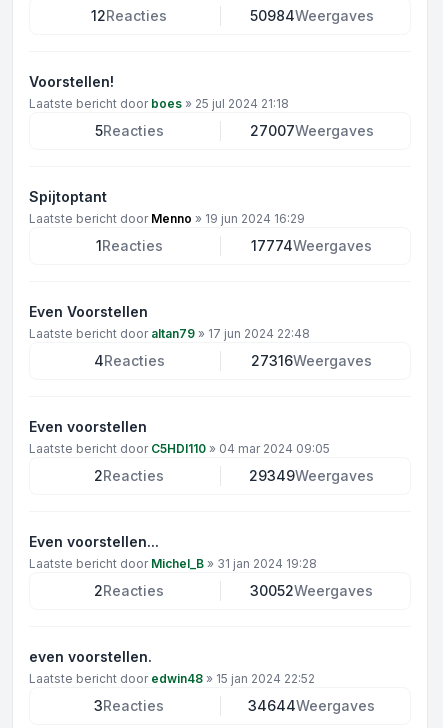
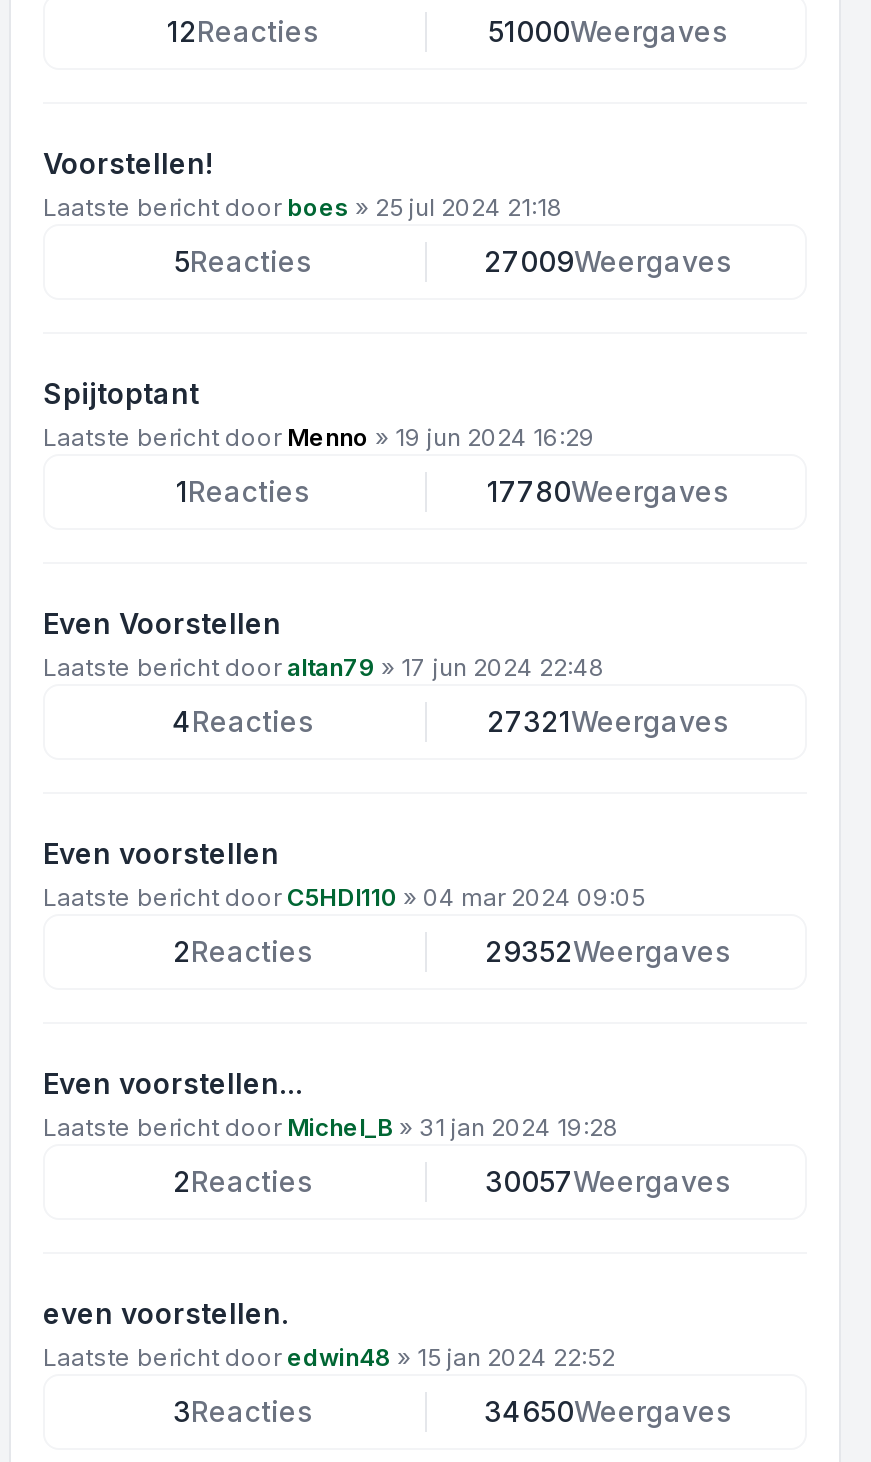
- 50984Weergaves
+ 51000Weergaves

- 27007Weergaves
+ 27009Weergaves

- 17774Weergaves
+ 17780Weergaves

- 27316Weergaves
+ 27321Weergaves

- 29349Weergaves
+ 29352Weergaves

- 30052Weergaves
+ 30057Weergaves

- 34644Weergaves
+ 34650Weergaves
